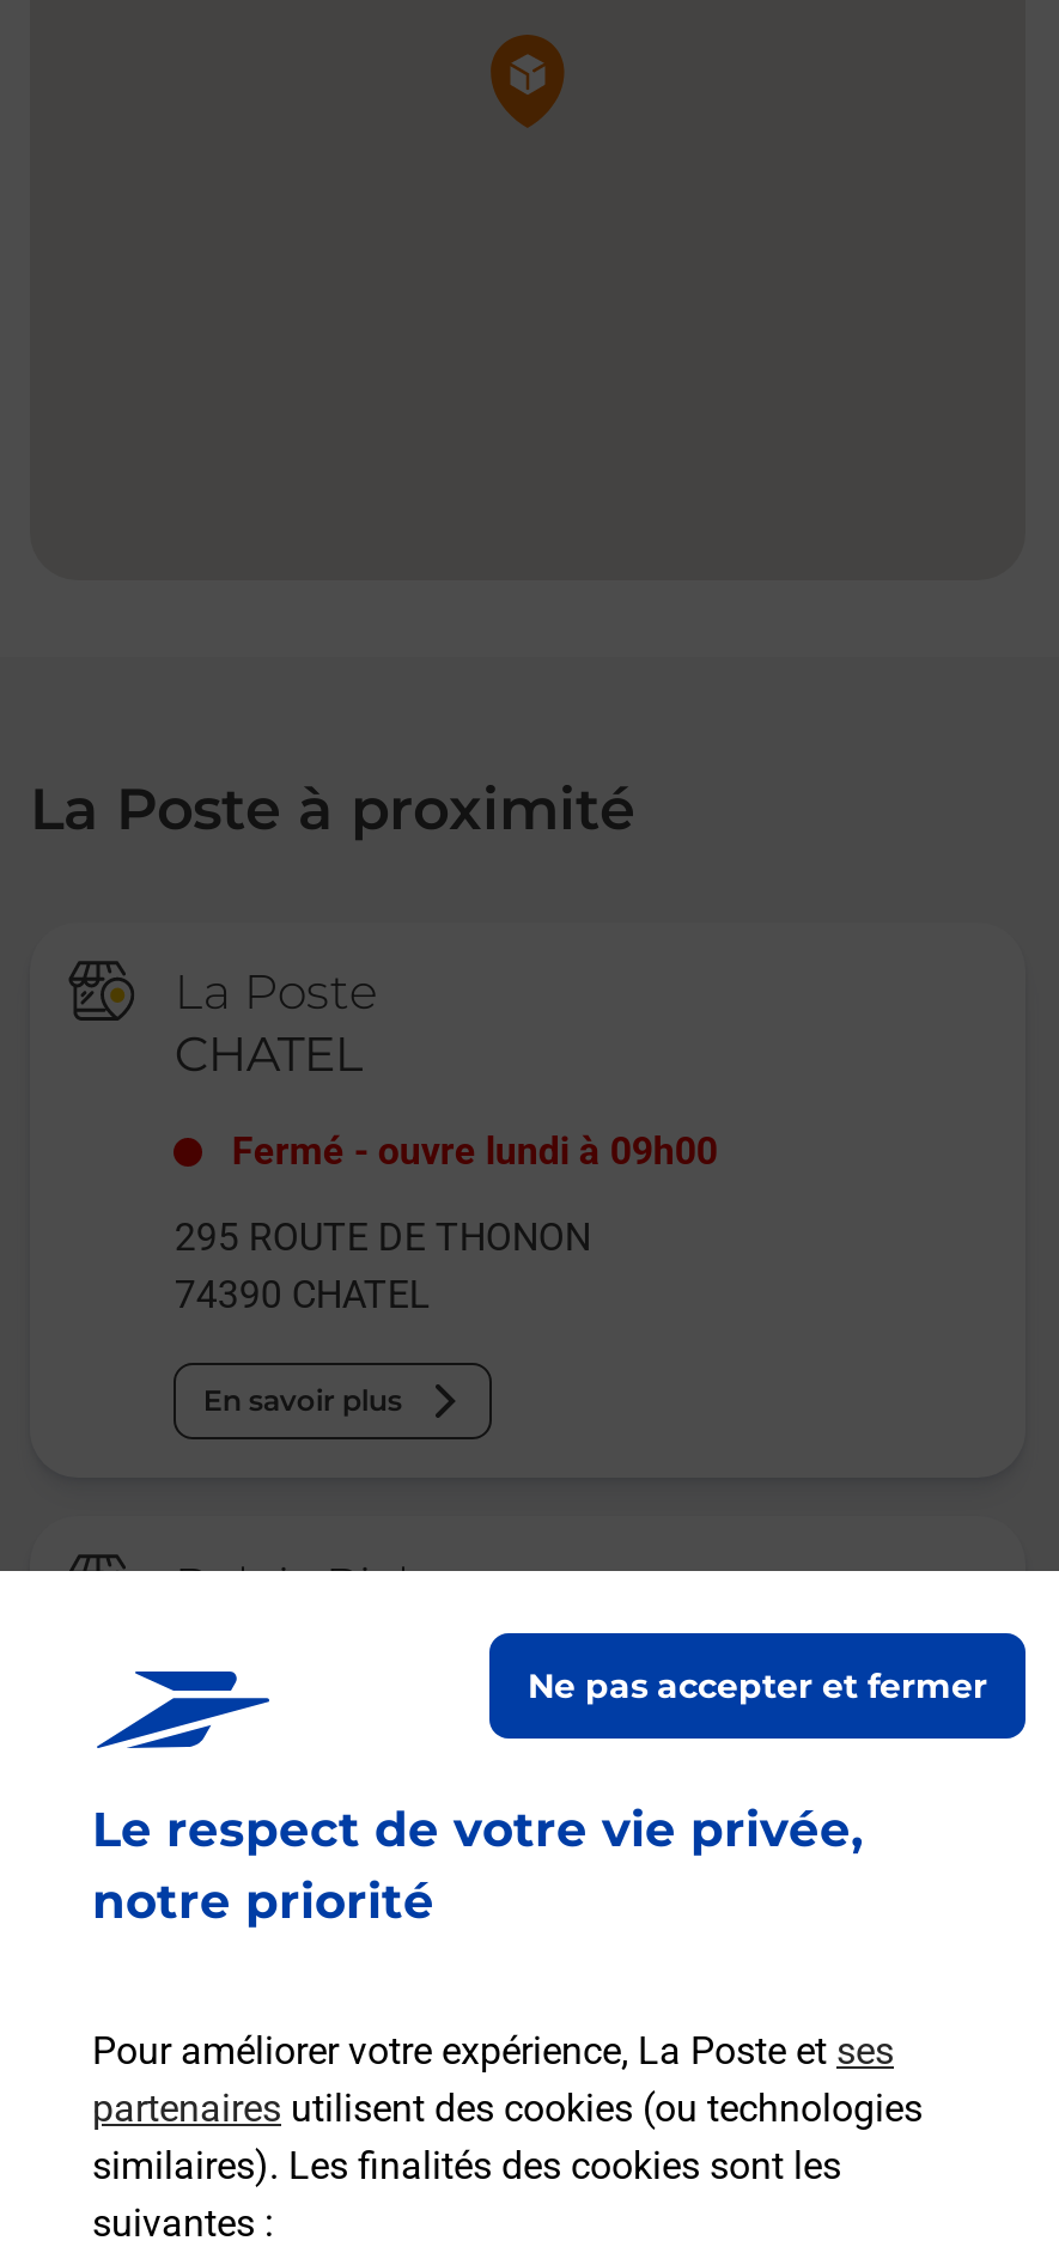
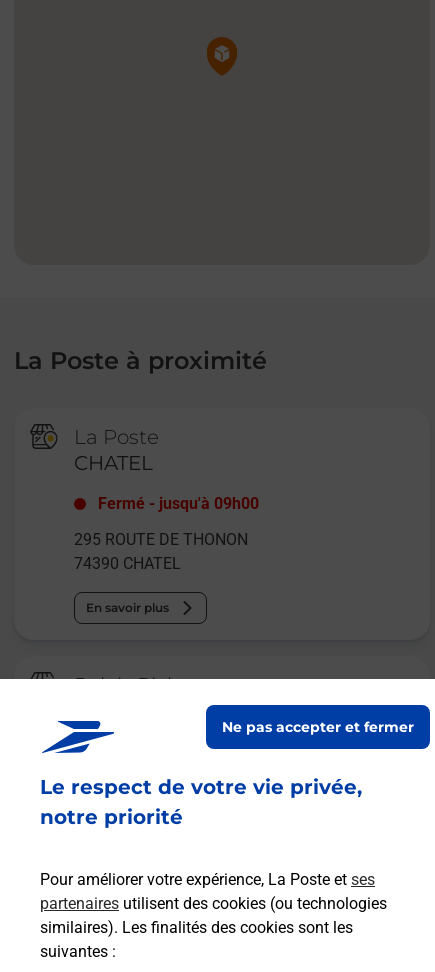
- Fermé - ouvre lundi à 09h00
+ Fermé - jusqu'à 09h00
